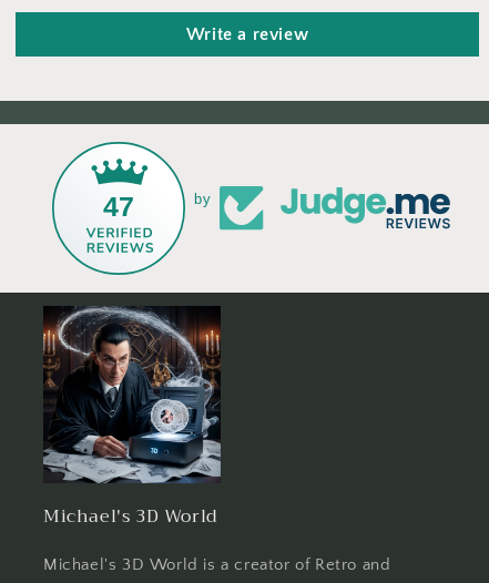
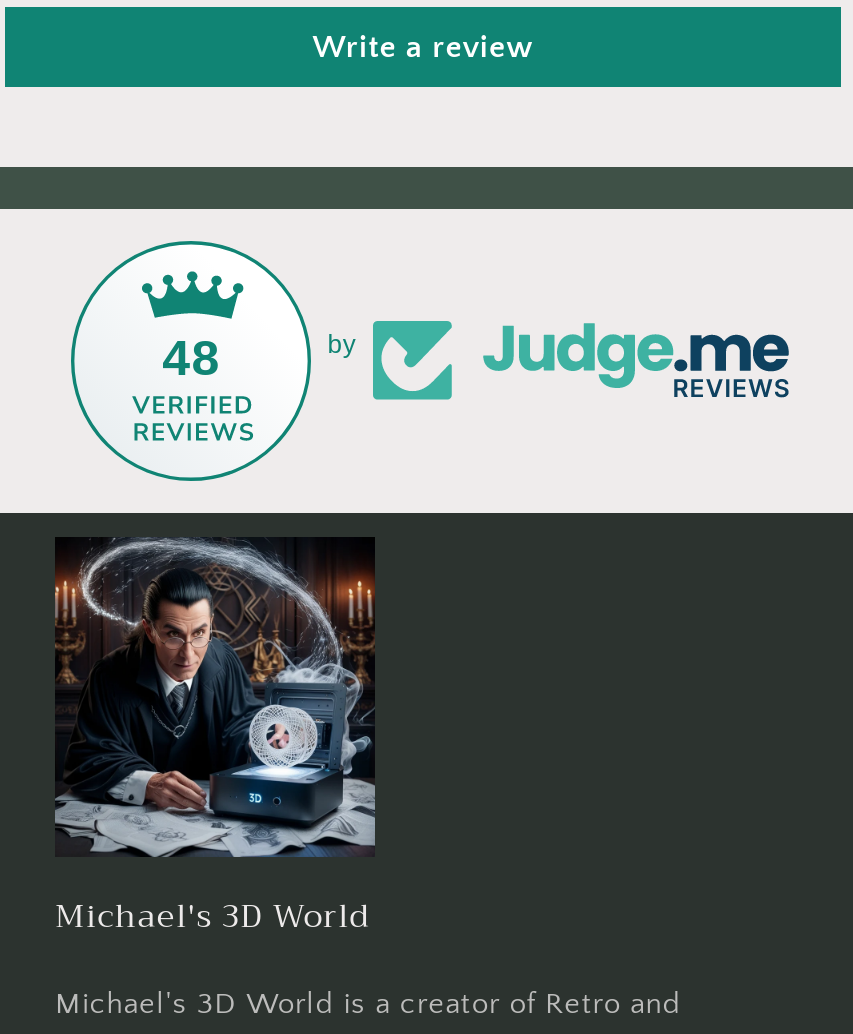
- 47
+ 48
